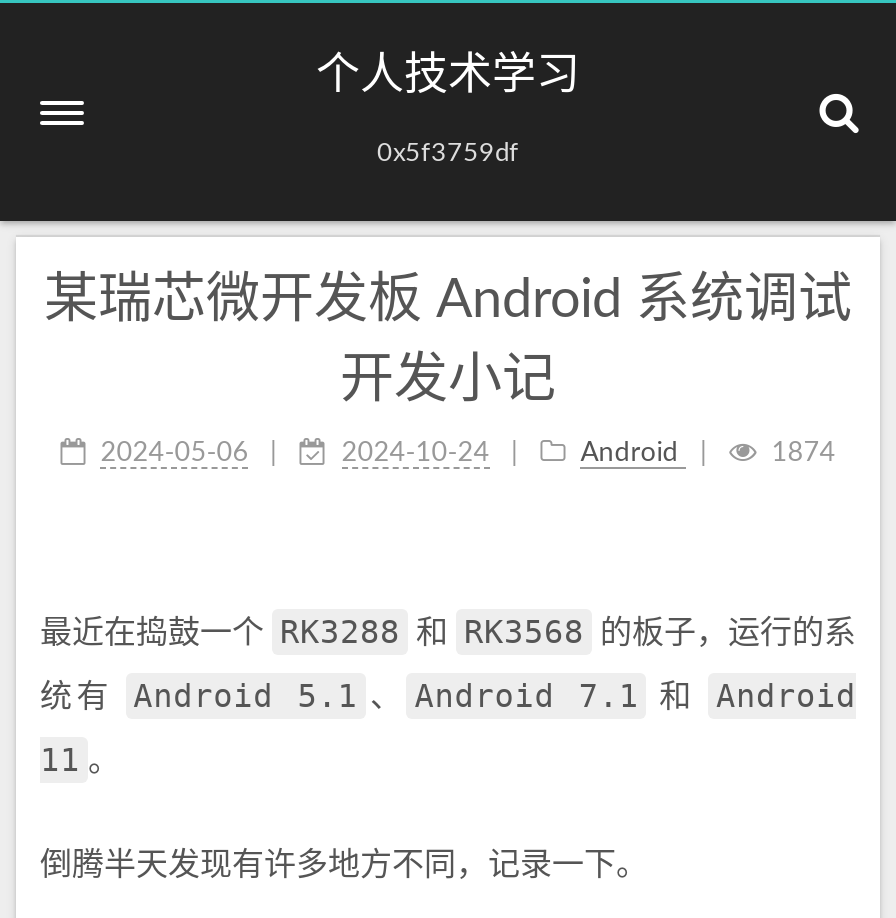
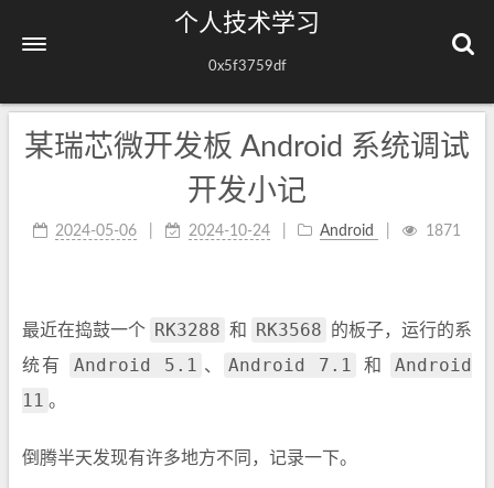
- 1874
+ 1871
